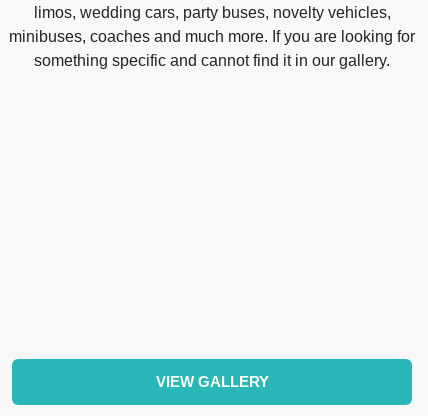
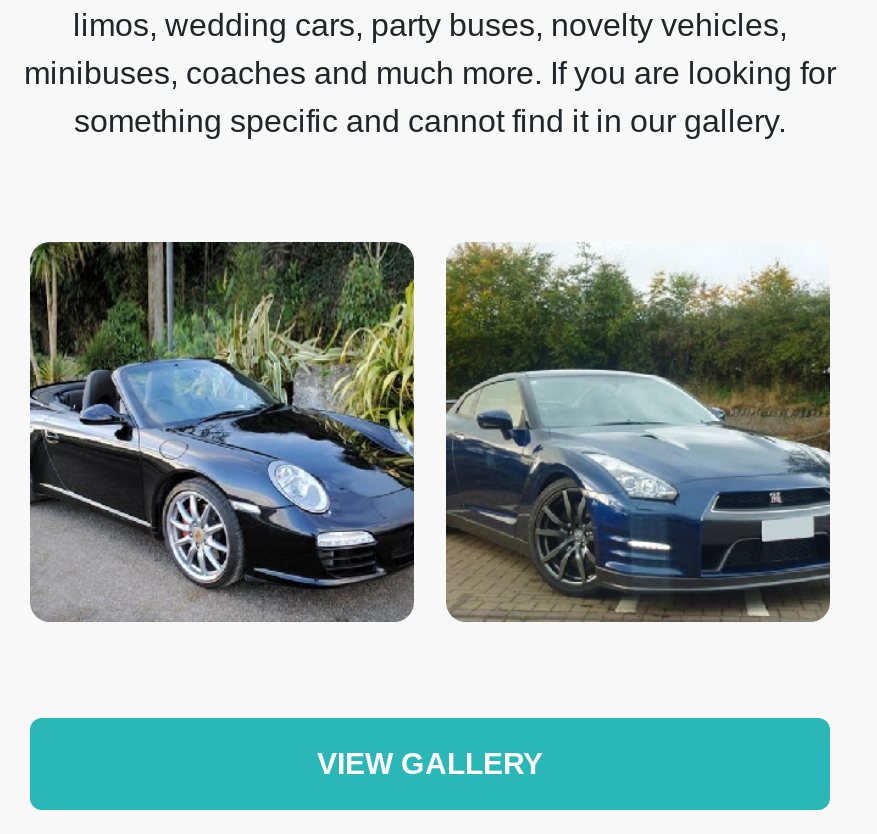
+ [image]

+ [image]
